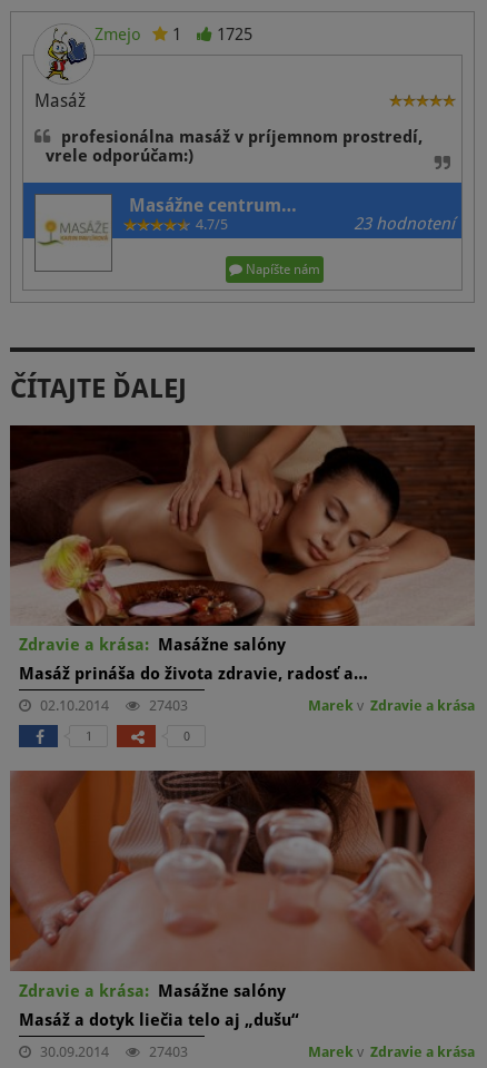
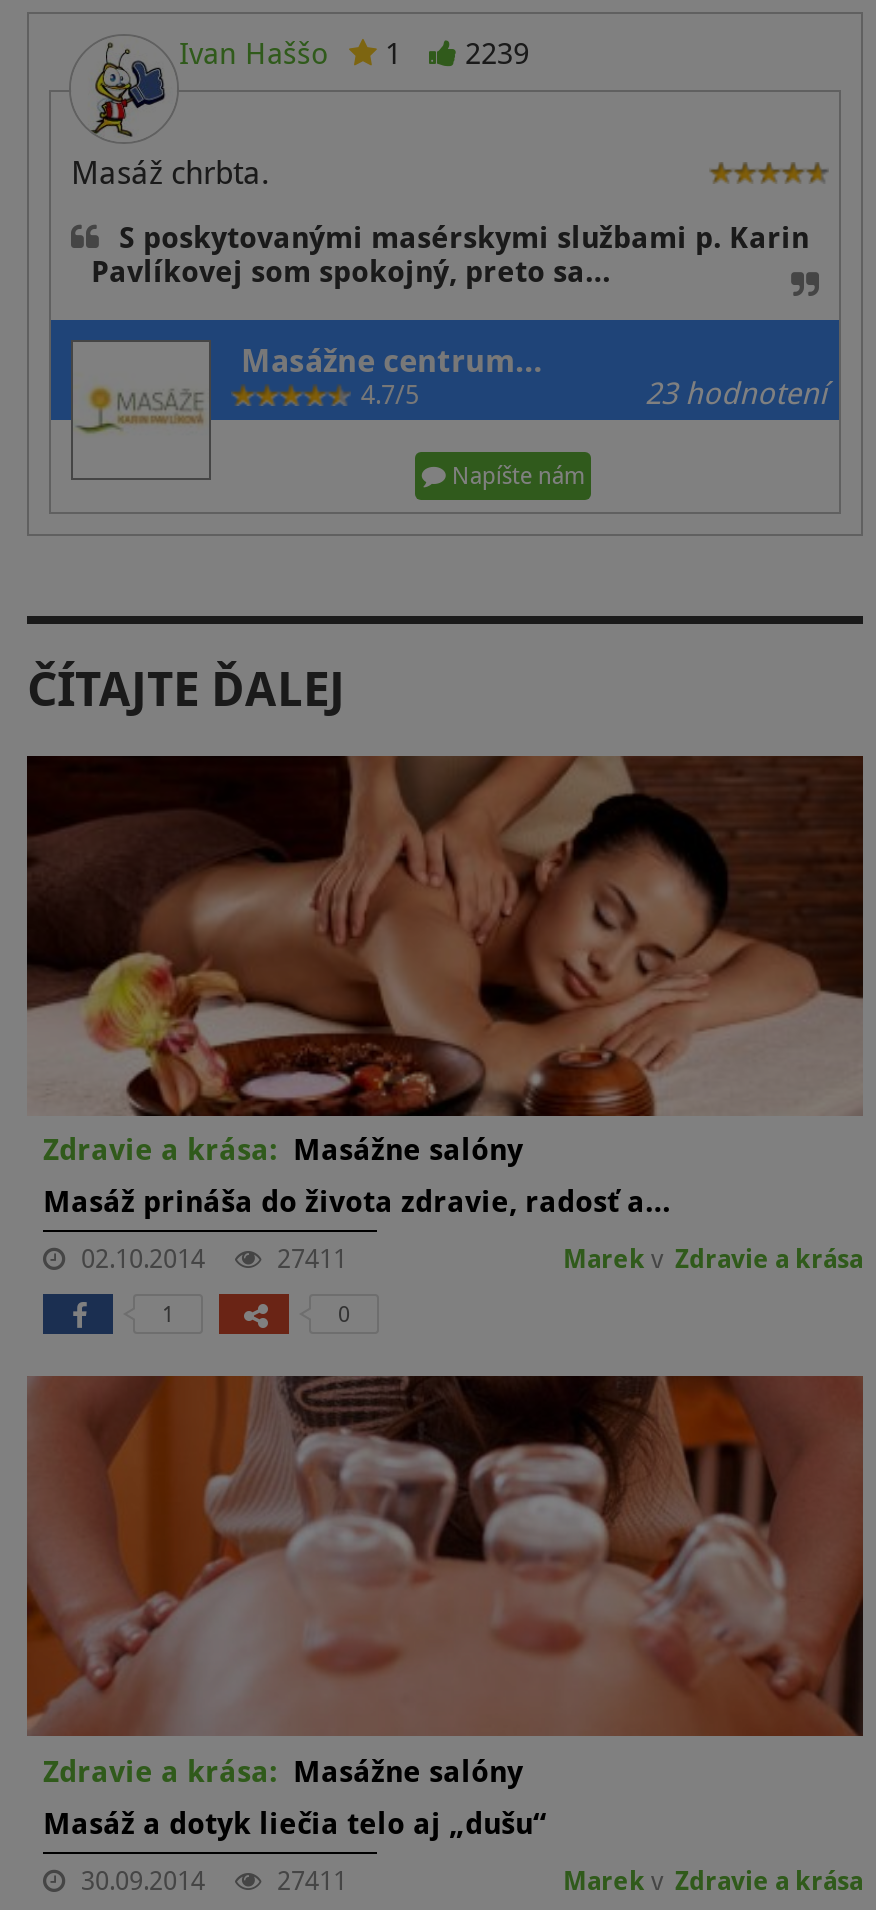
- Zmejo
+ Ivan Haššo

- 1725
+ 2239

- Masáž
+ Masáž chrbta.

- profesionálna masáž v príjemnom prostredí,
- vrele odporúčam:)
+ S poskytovanými masérskymi službami p. Karin
+ Pavlíkovej som spokojný, preto sa…

- 27403
+ 27411

- 27403
+ 27411
